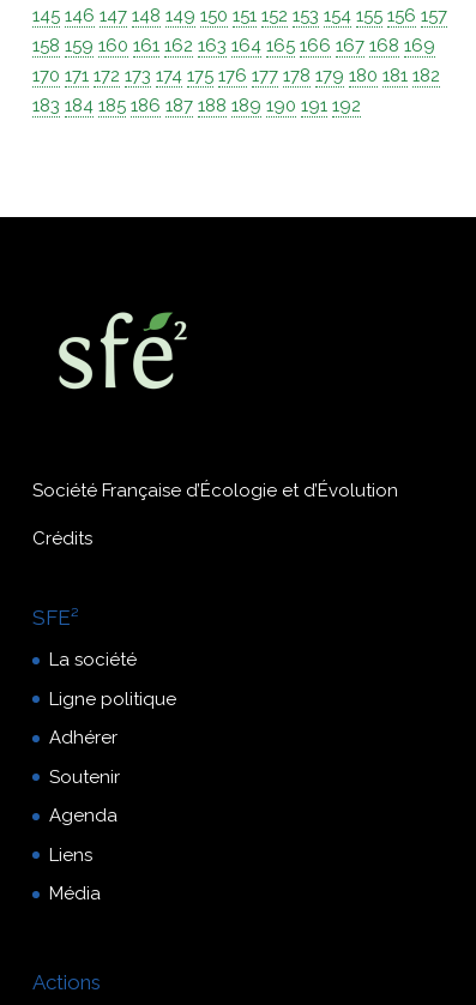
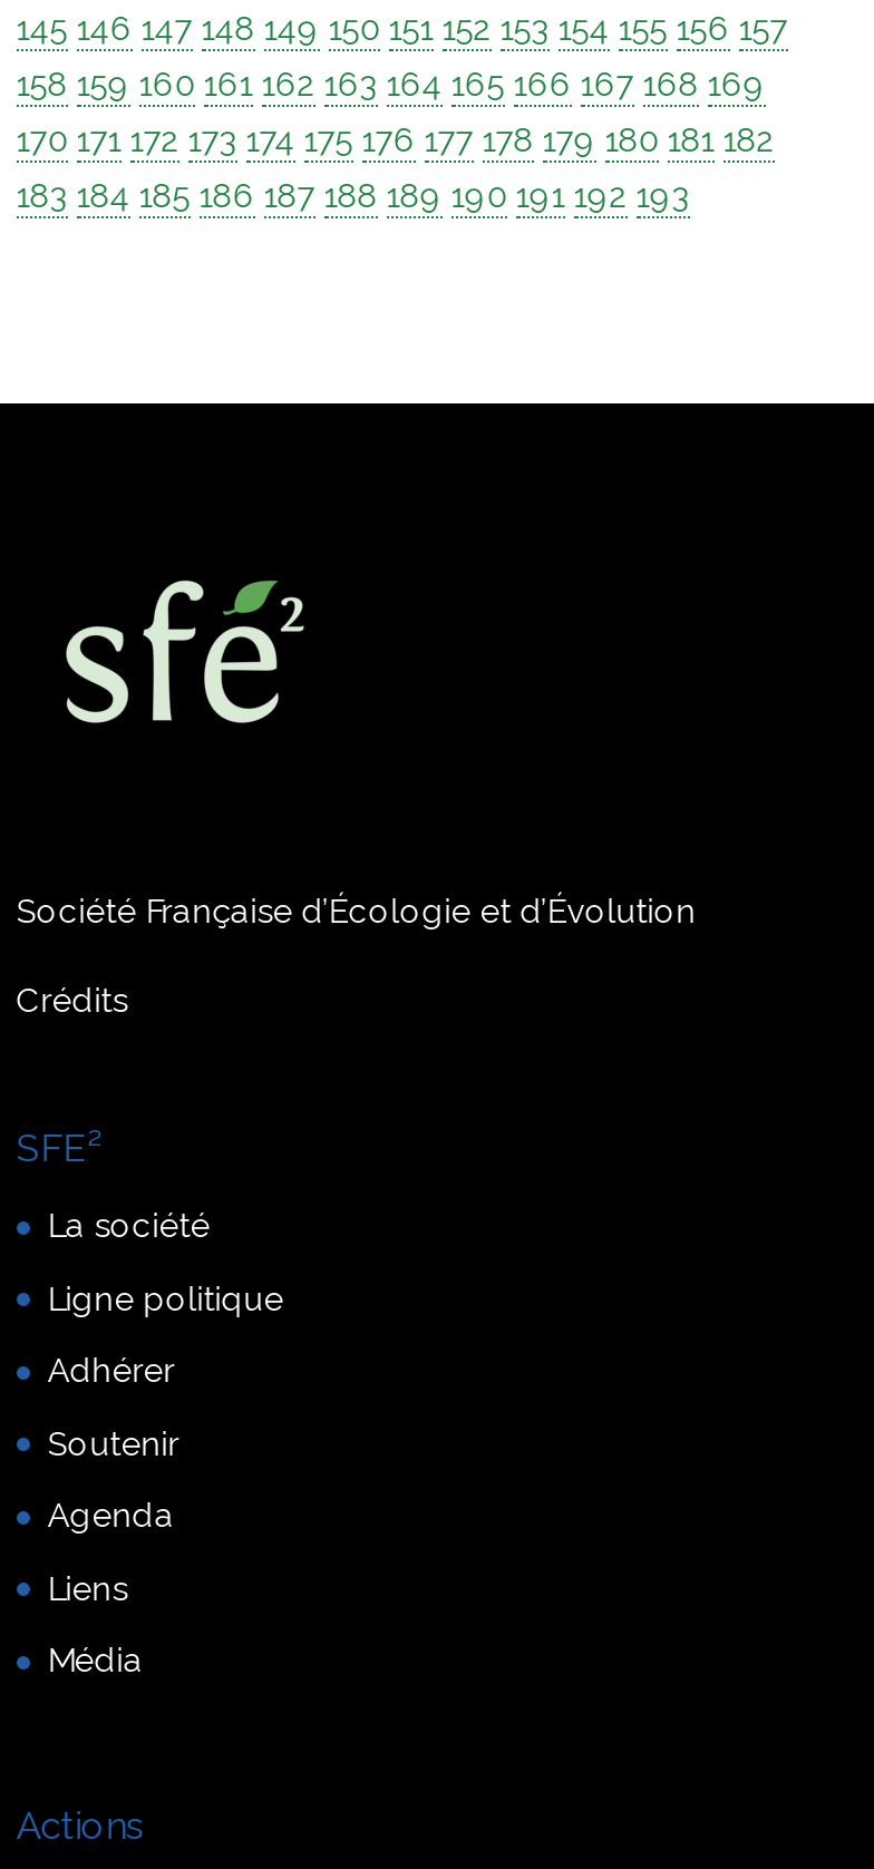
- 183 184 185 186 187 188 189 190 191 192
+ 183 184 185 186 187 188 189 190 191 192 193
